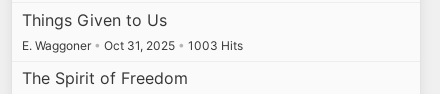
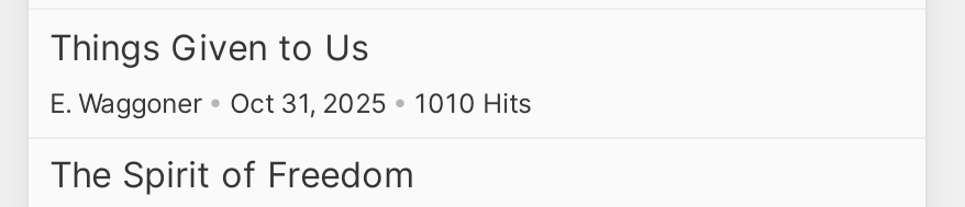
- E. Waggoner • Oct 31, 2025 • 1003 Hits
+ E. Waggoner • Oct 31, 2025 • 1010 Hits
